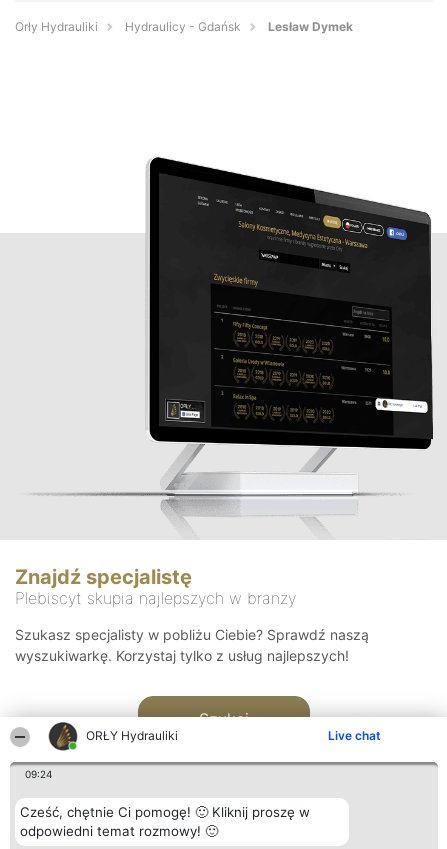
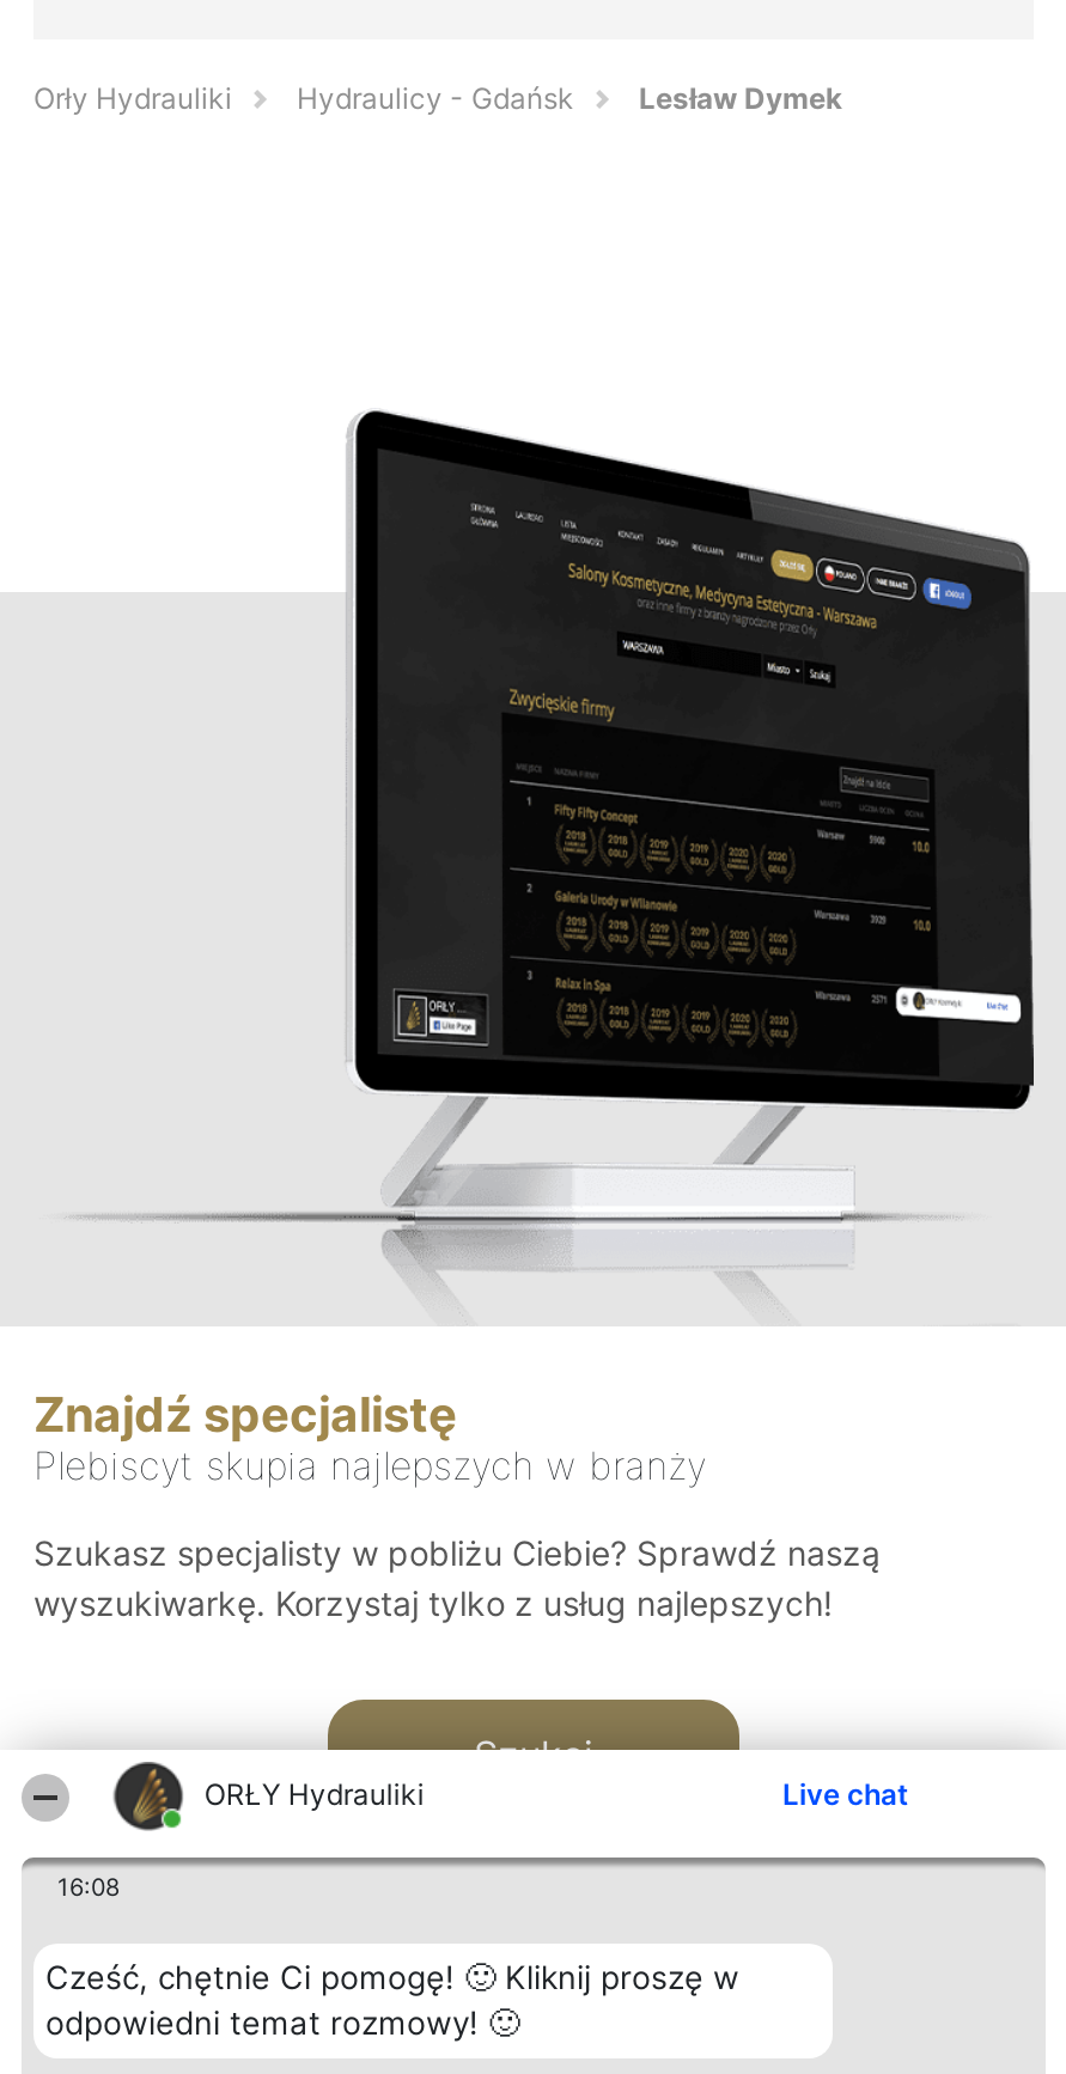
- 09:24
+ 16:08
